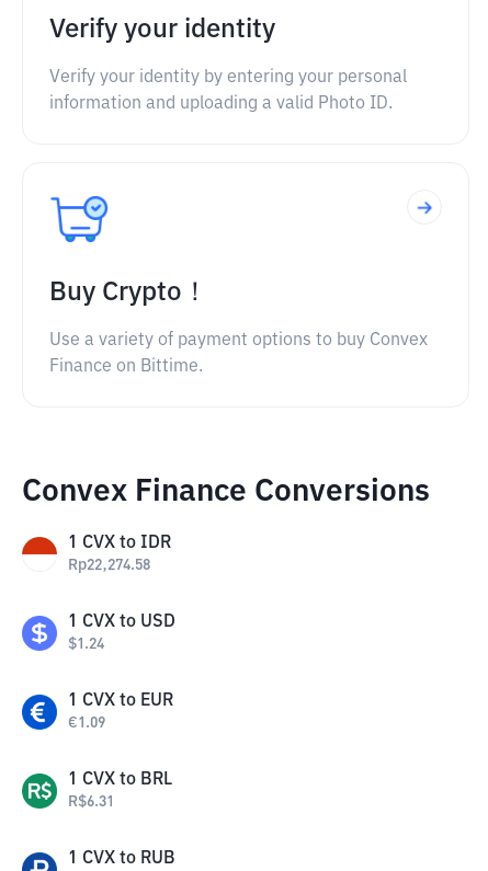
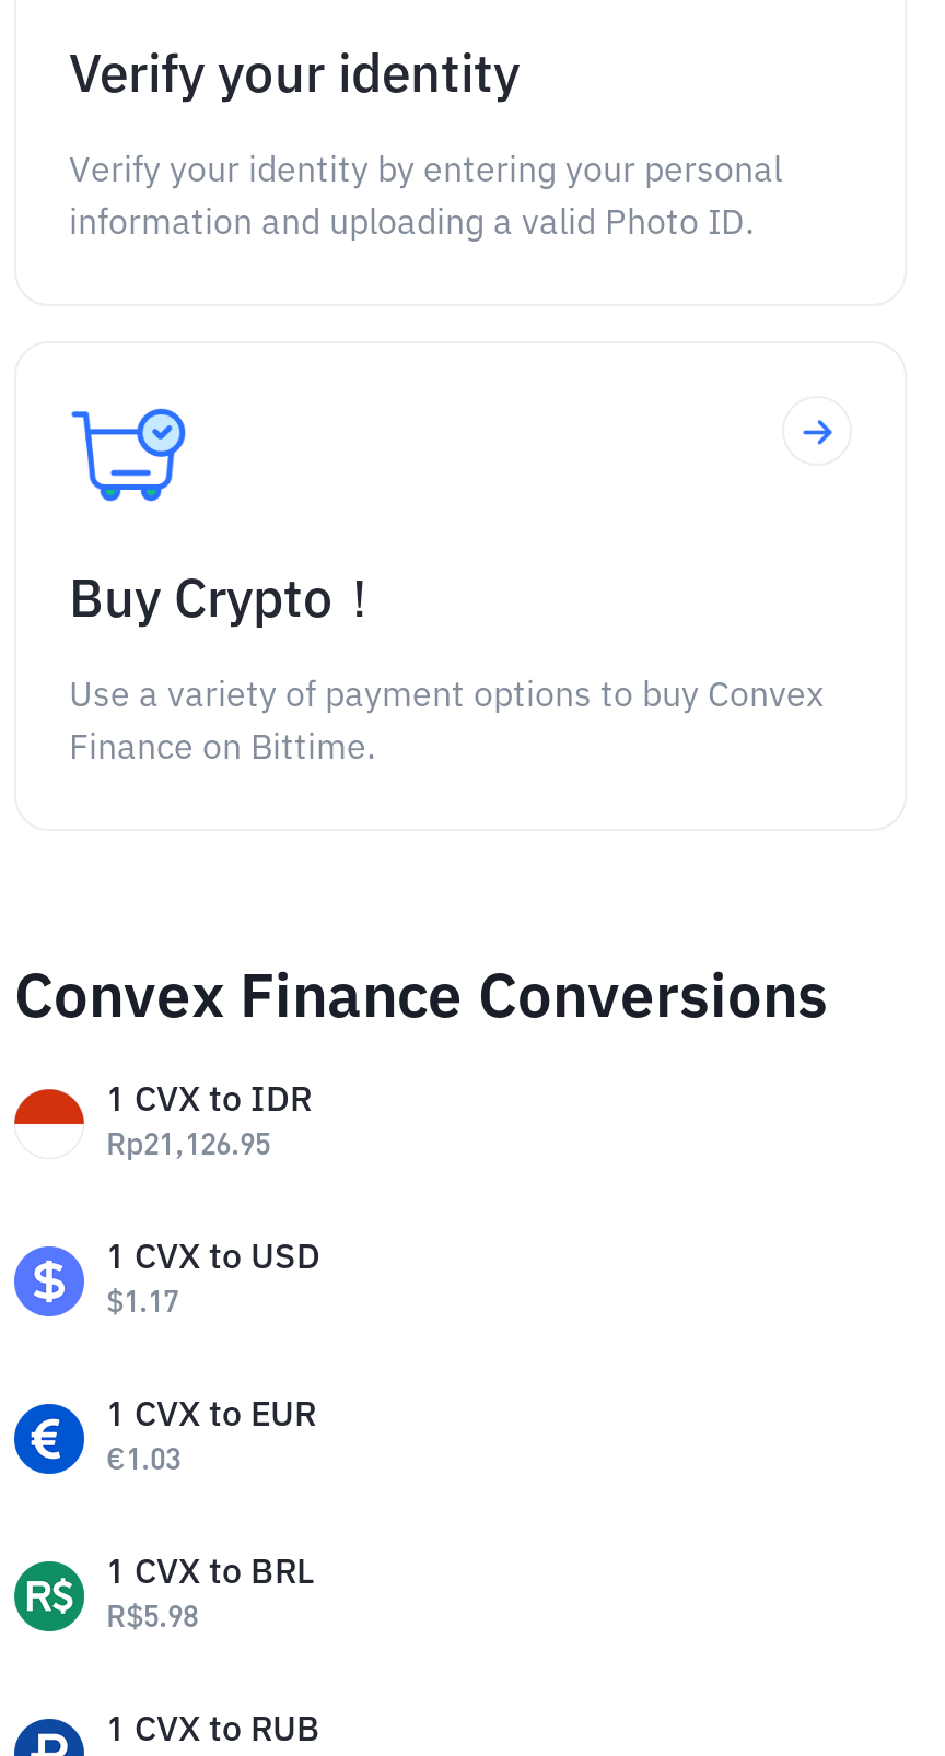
- Rp22,274.58
+ Rp21,126.95

- $1.24
+ $1.17

- €1.09
+ €1.03

- R$6.31
+ R$5.98
